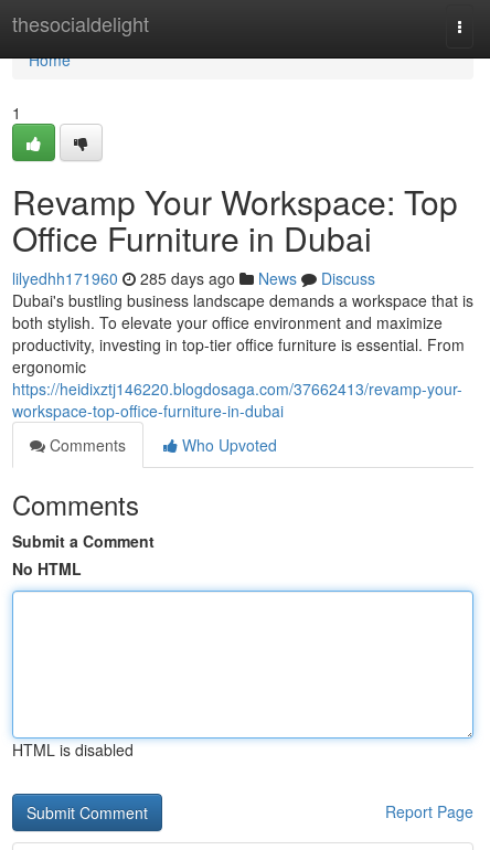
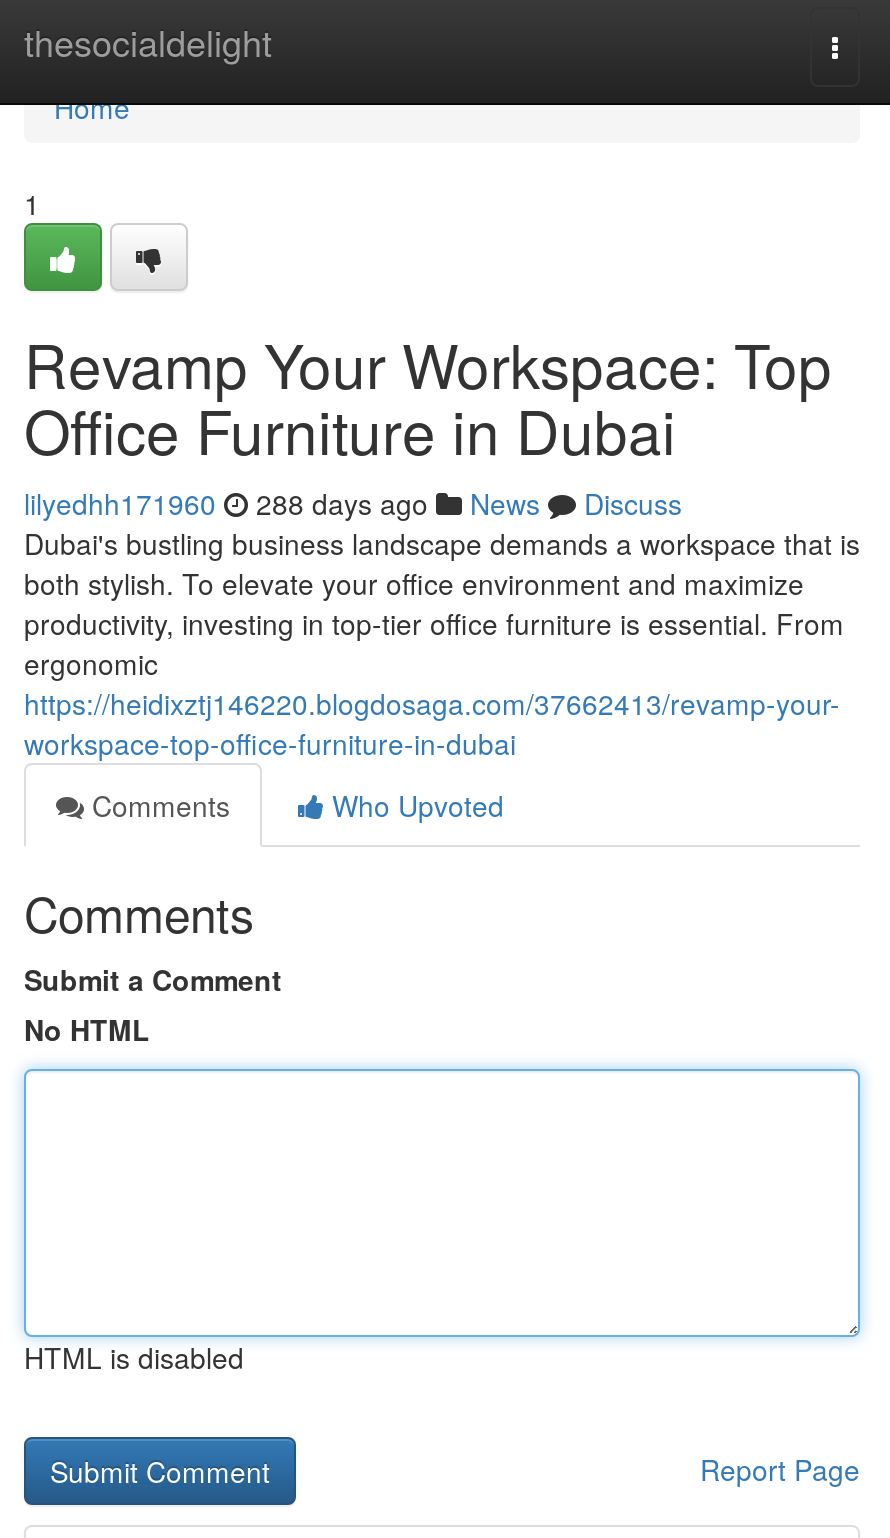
- lilyedhh171960 285 days ago News Discuss
+ lilyedhh171960 288 days ago News Discuss
